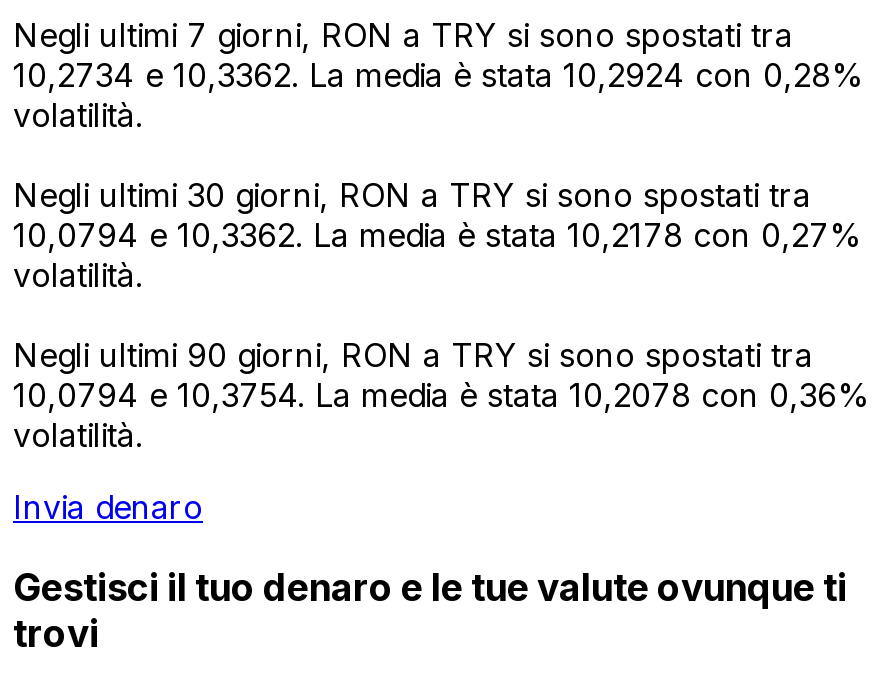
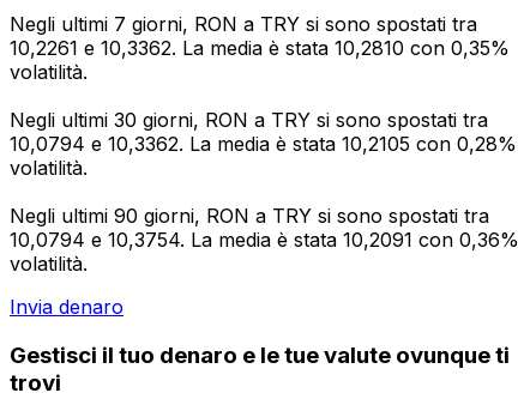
- 10,2734 e 10,3362. La media è stata 10,2924 con 0,28%
+ 10,2261 e 10,3362. La media è stata 10,2810 con 0,35%

- 10,0794 e 10,3362. La media è stata 10,2178 con 0,27%
+ 10,0794 e 10,3362. La media è stata 10,2105 con 0,28%

- 10,0794 e 10,3754. La media è stata 10,2078 con 0,36%
+ 10,0794 e 10,3754. La media è stata 10,2091 con 0,36%
